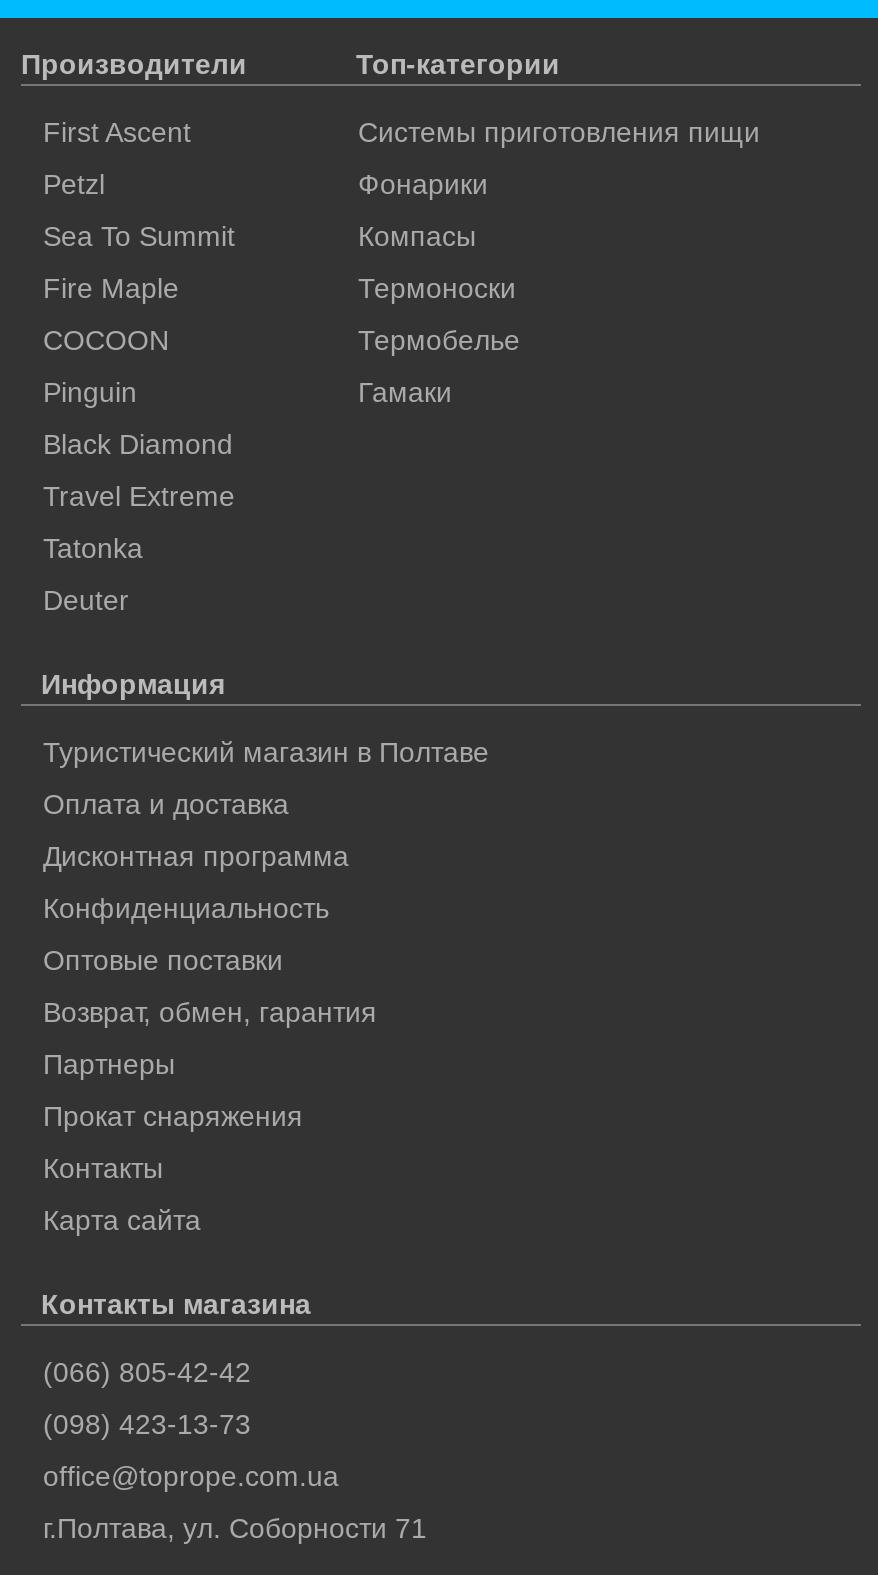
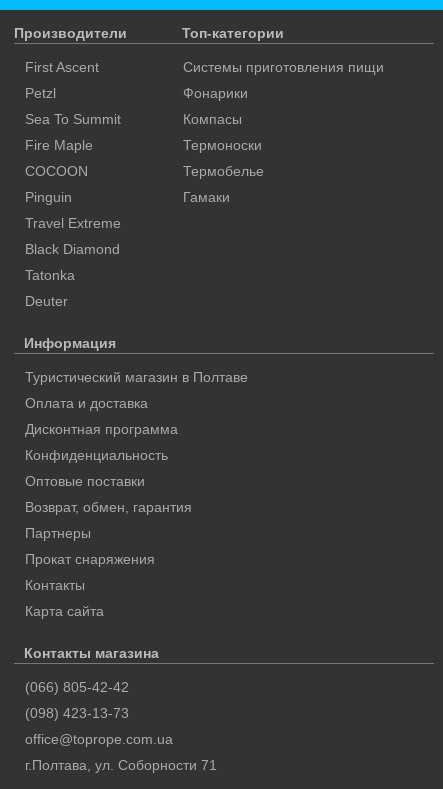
moved down: Black Diamond

moved up: Travel Extreme
